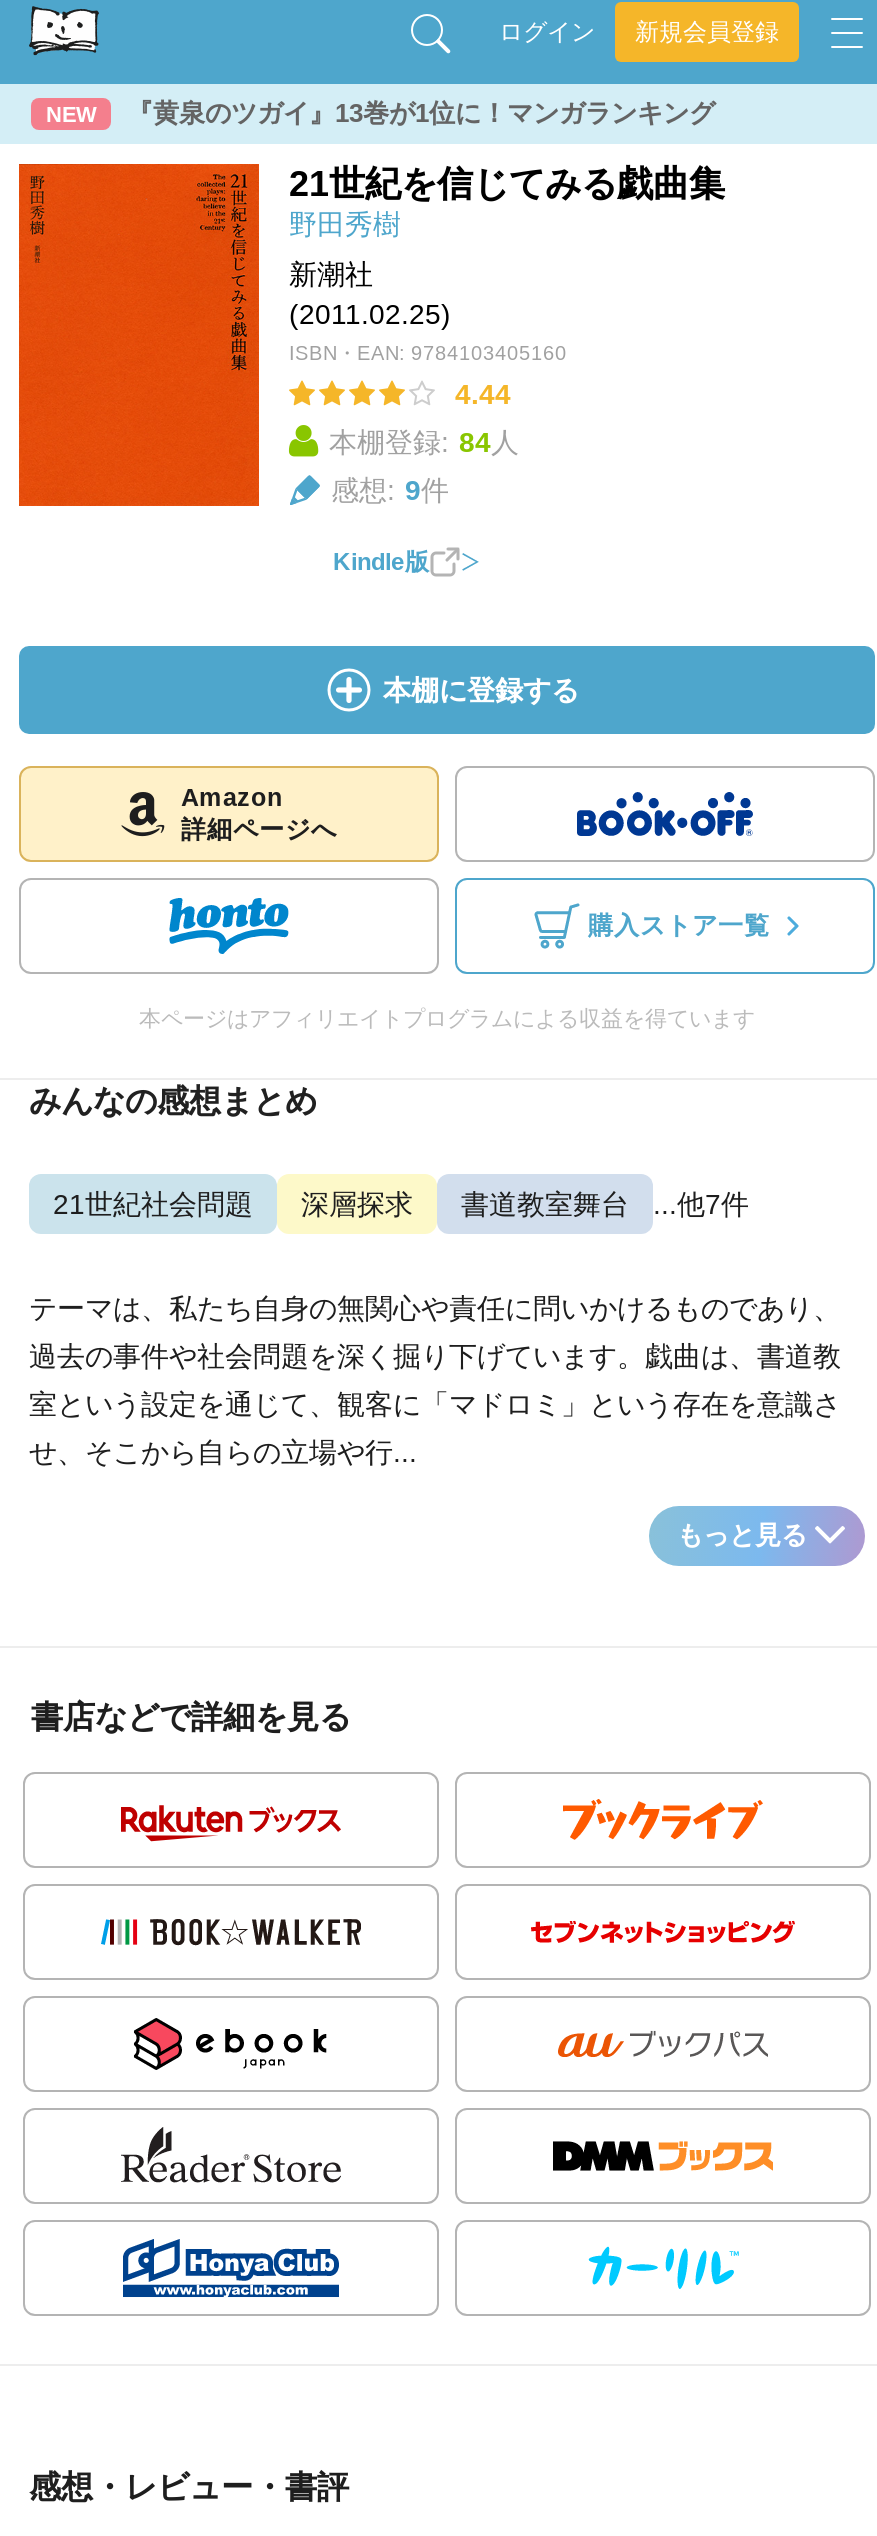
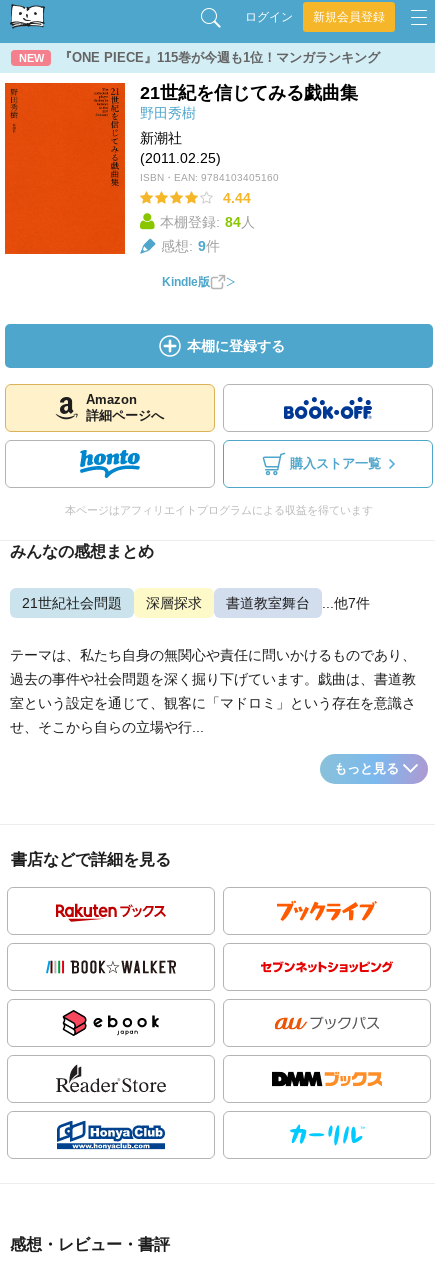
- 『黄泉のツガイ』13巻が1位に！マンガランキング
+ 『ONE PIECE』115巻が今週も1位！マンガランキング
